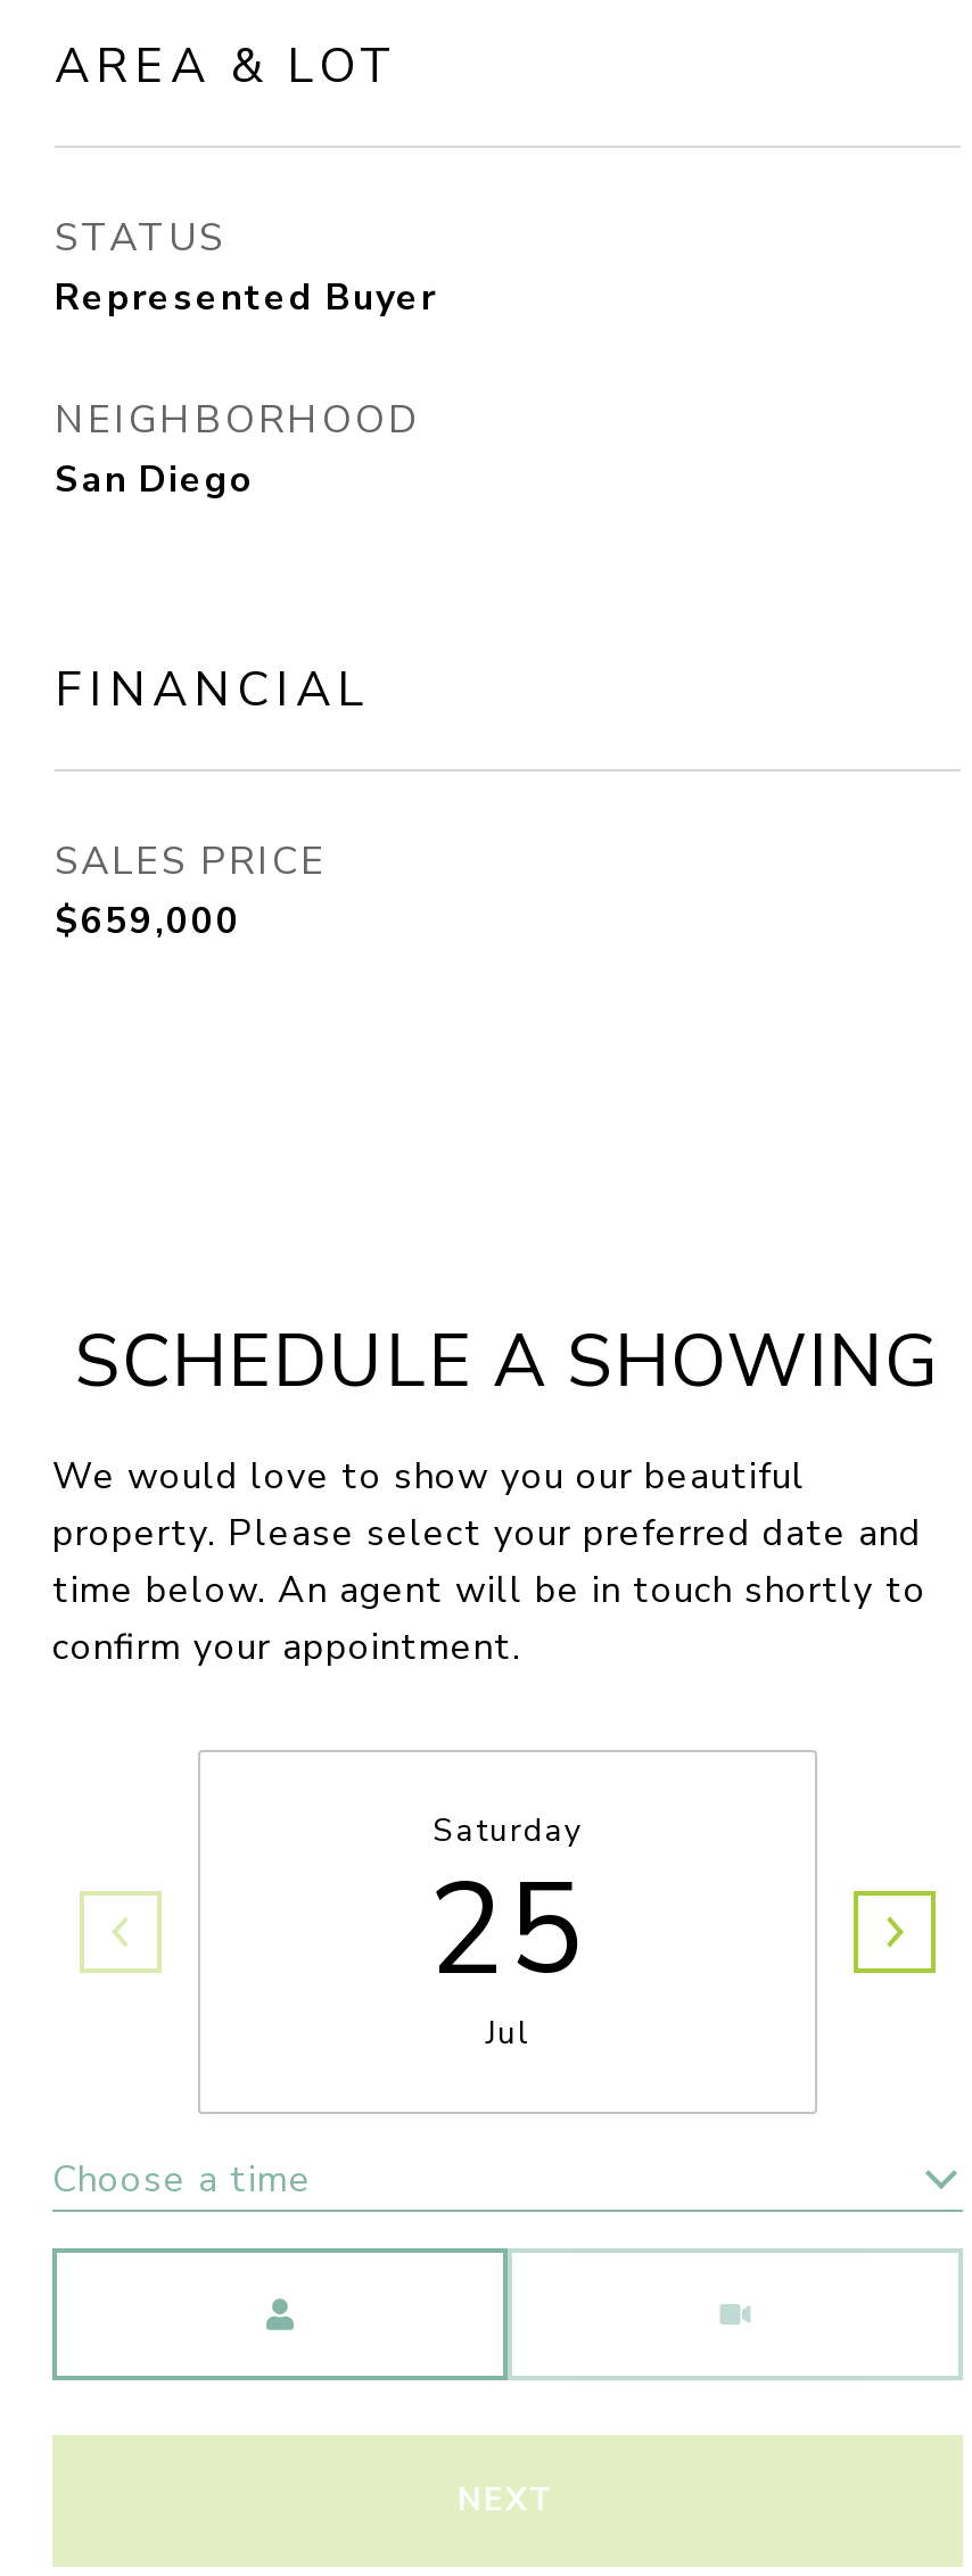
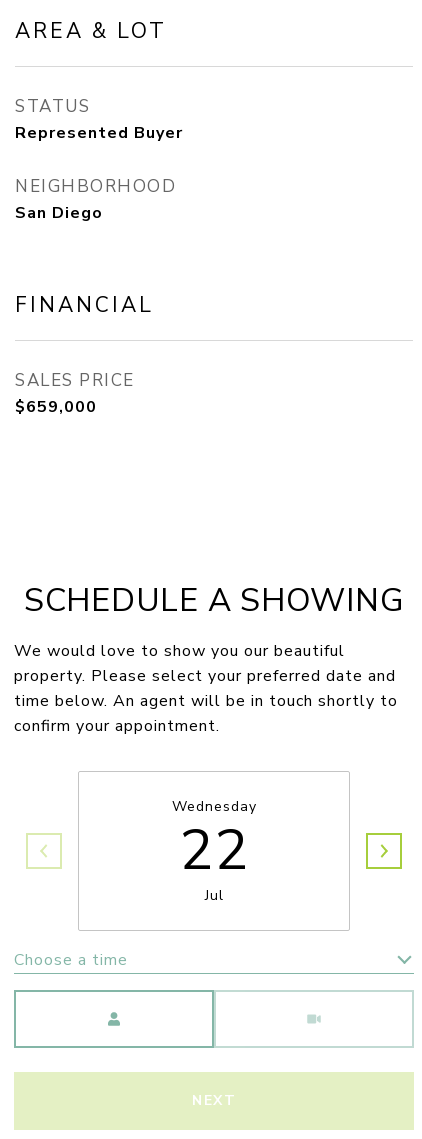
- Saturday
- 25
+ Wednesday
+ 22
